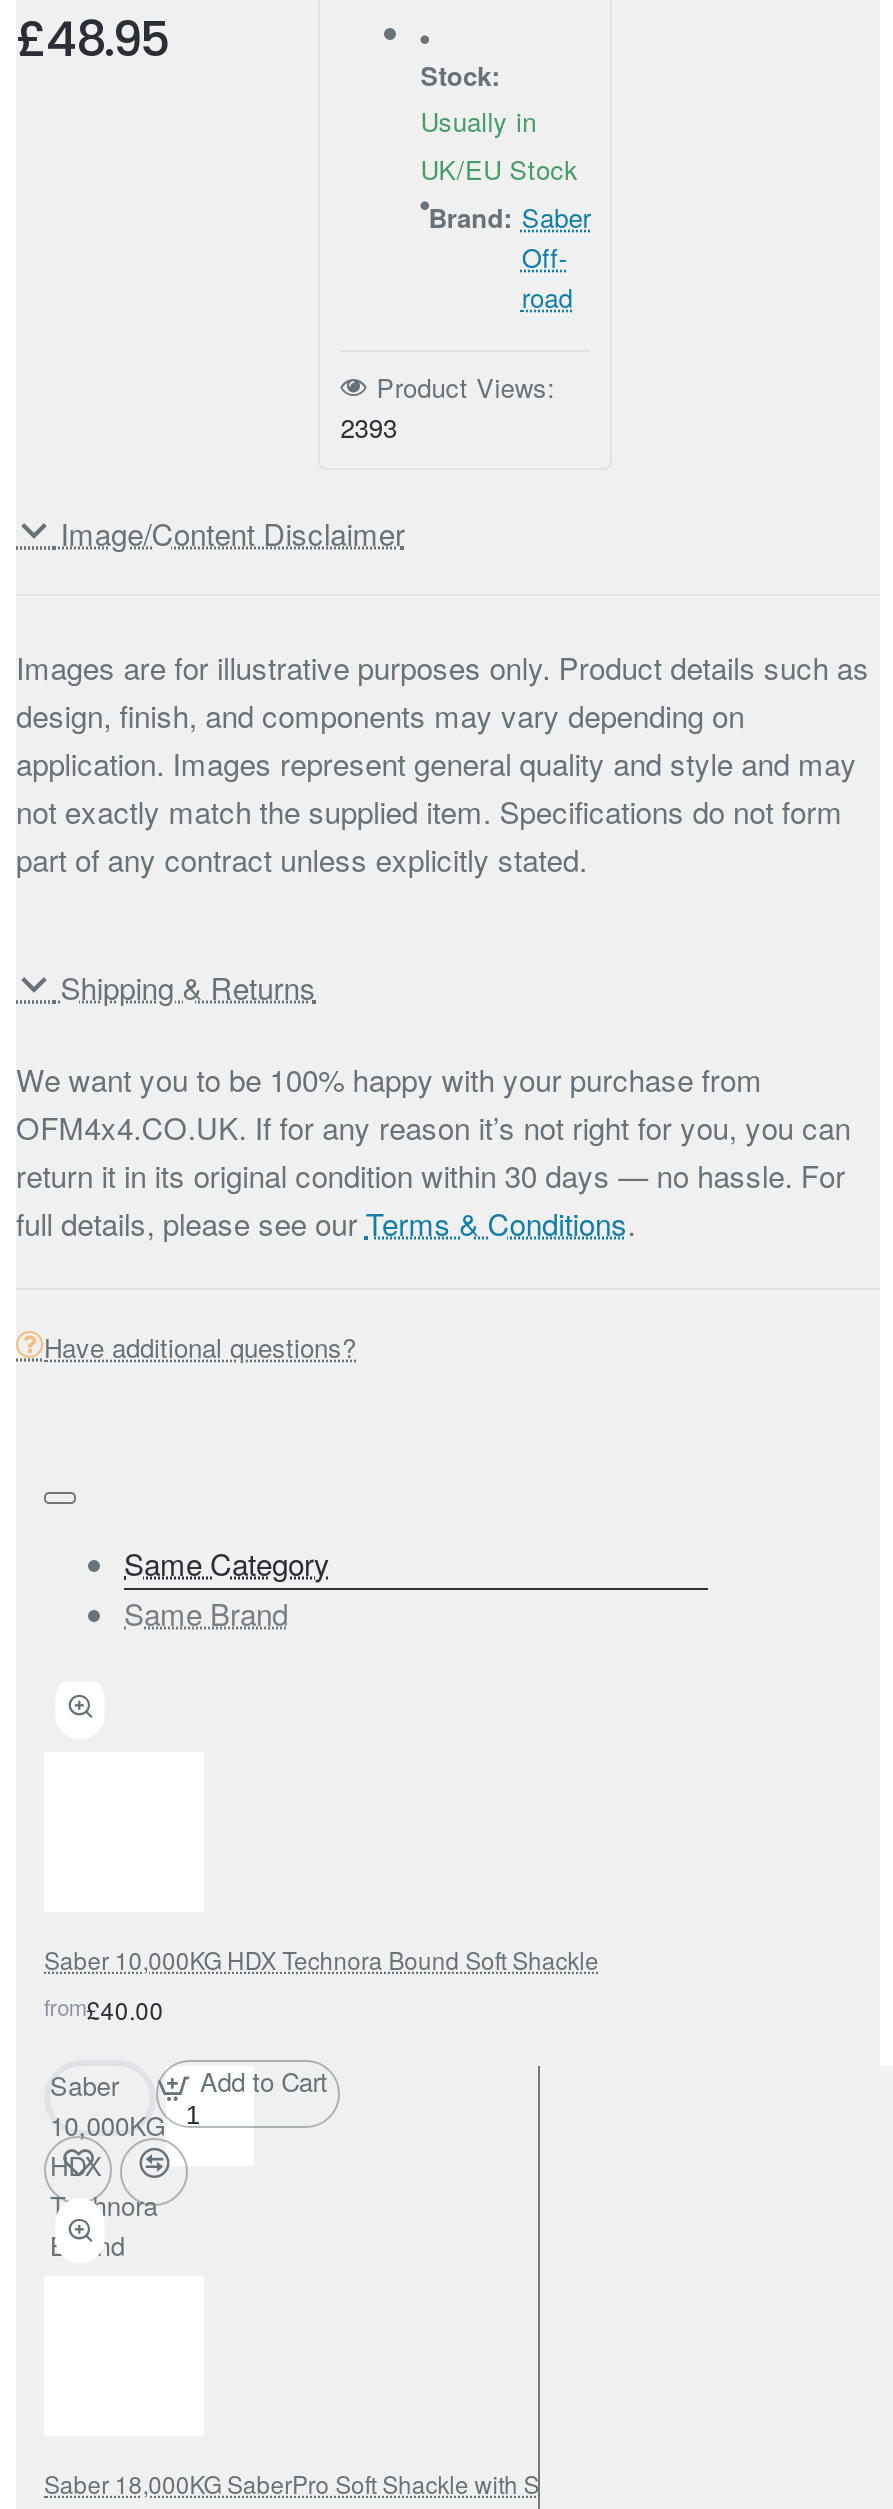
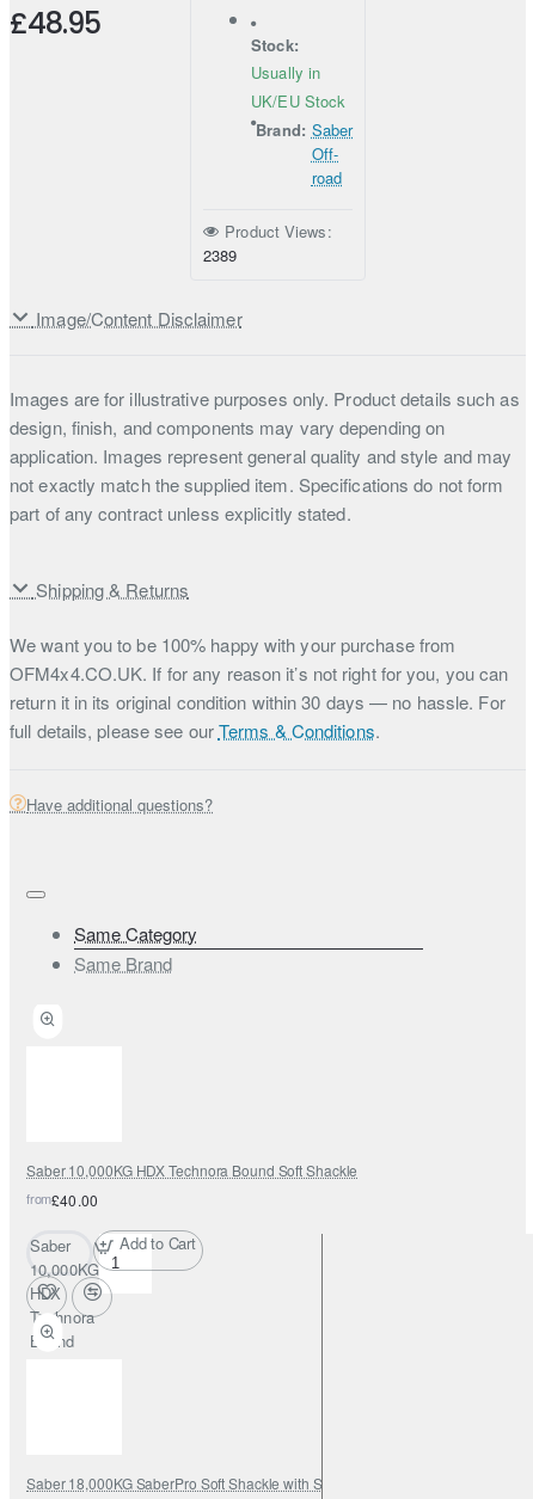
- 2393
+ 2389
